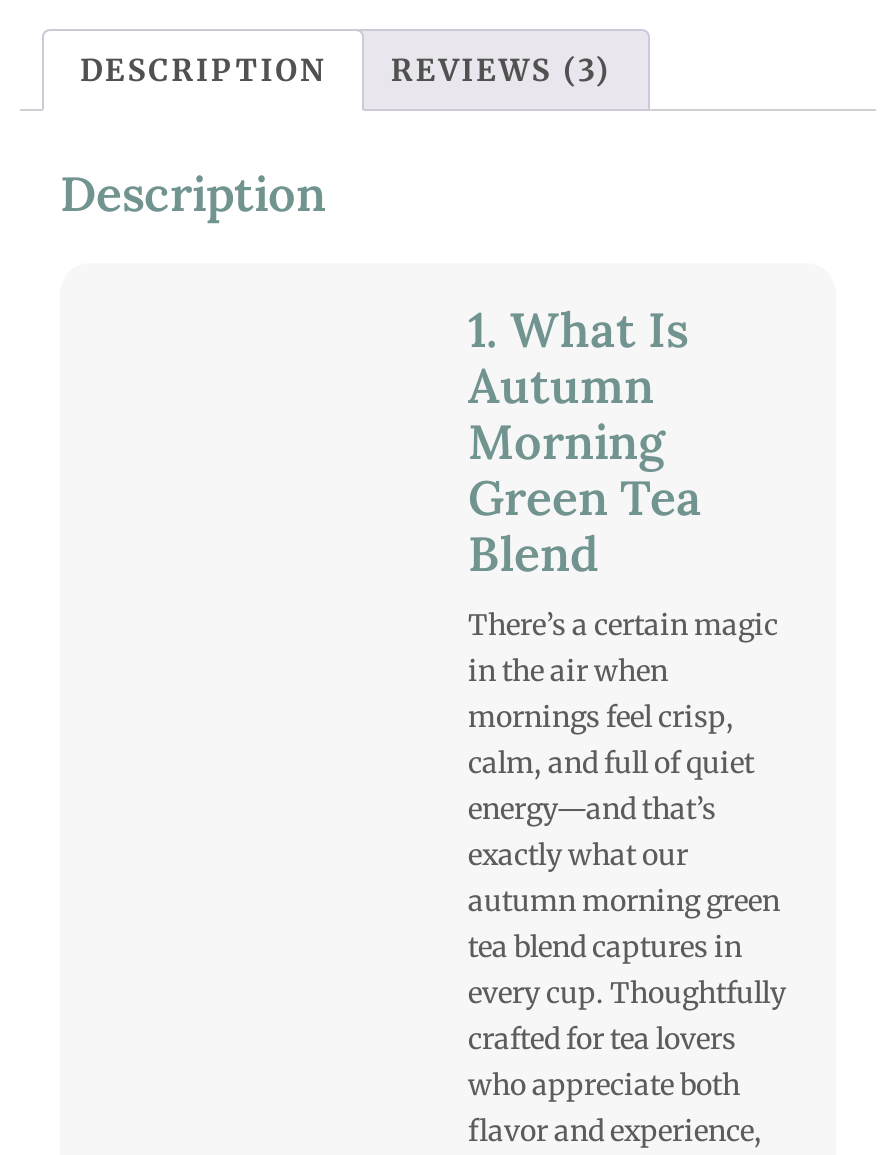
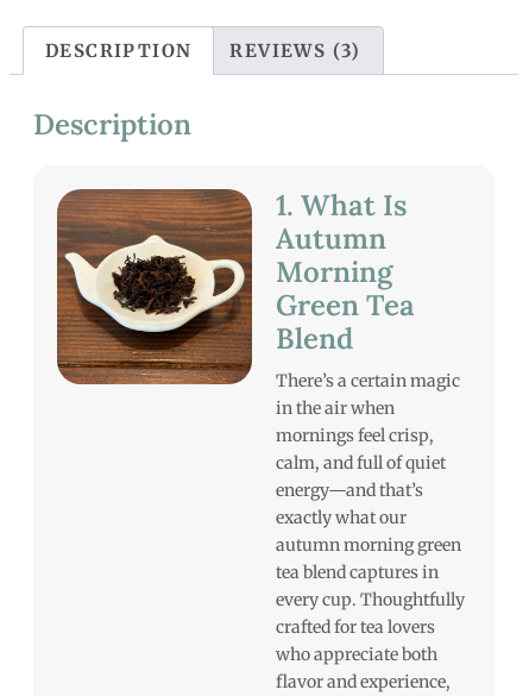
+ [image]
